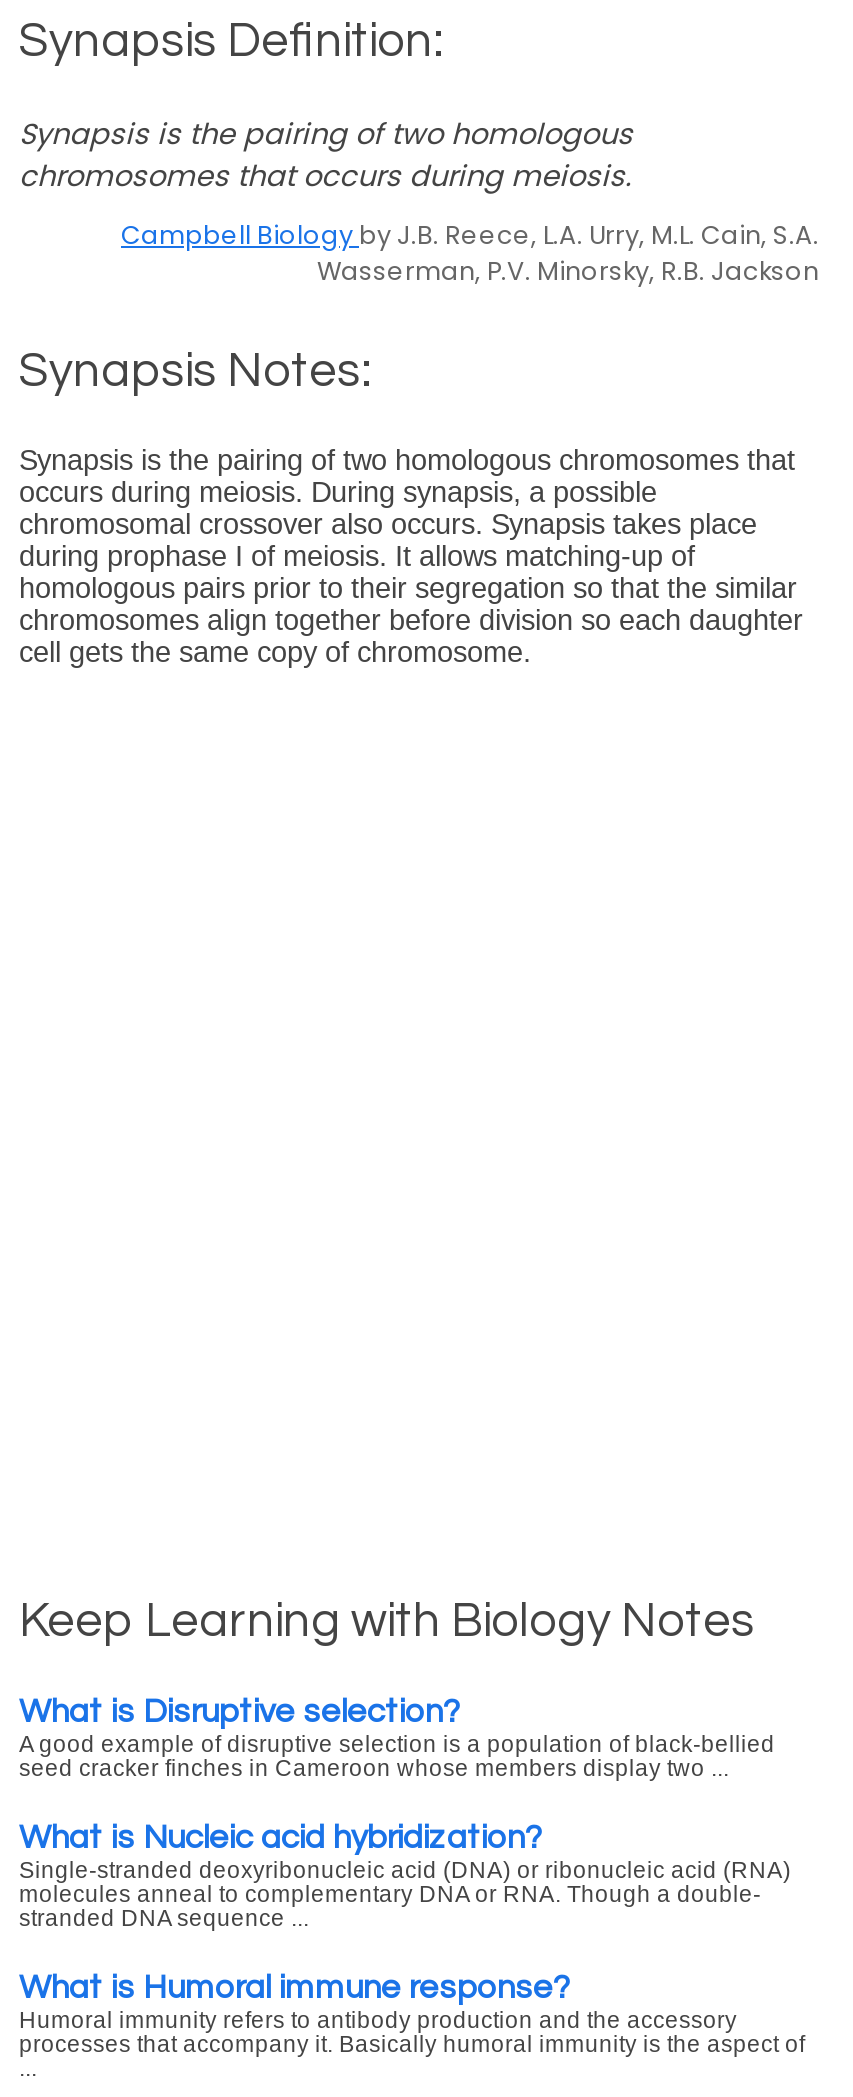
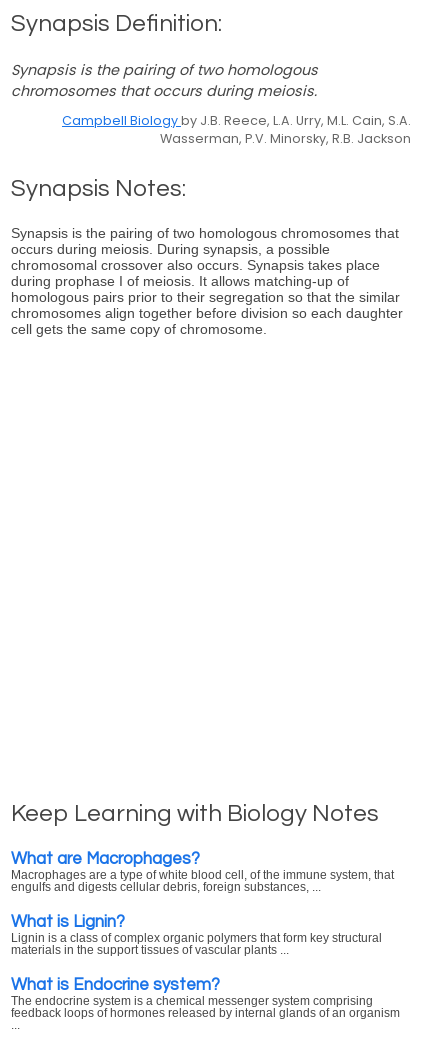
- What is Disruptive selection?
- A good example of disruptive selection is a population of black-bellied
- seed cracker finches in Cameroon whose members display two ...
+ What are Macrophages?
+ Macrophages are a type of white blood cell, of the immune system, that
+ engulfs and digests cellular debris, foreign substances, ...

- What is Nucleic acid hybridization?
- Single-stranded deoxyribonucleic acid (DNA) or ribonucleic acid (RNA)
- molecules anneal to complementary DNA or RNA. Though a double-
- stranded DNA sequence ...
+ What is Lignin?
+ Lignin is a class of complex organic polymers that form key structural
+ materials in the support tissues of vascular plants ...

- What is Humoral immune response?
- Humoral immunity refers to antibody production and the accessory
- processes that accompany it. Basically humoral immunity is the aspect of
+ What is Endocrine system?
+ The endocrine system is a chemical messenger system comprising
+ feedback loops of hormones released by internal glands of an organism
